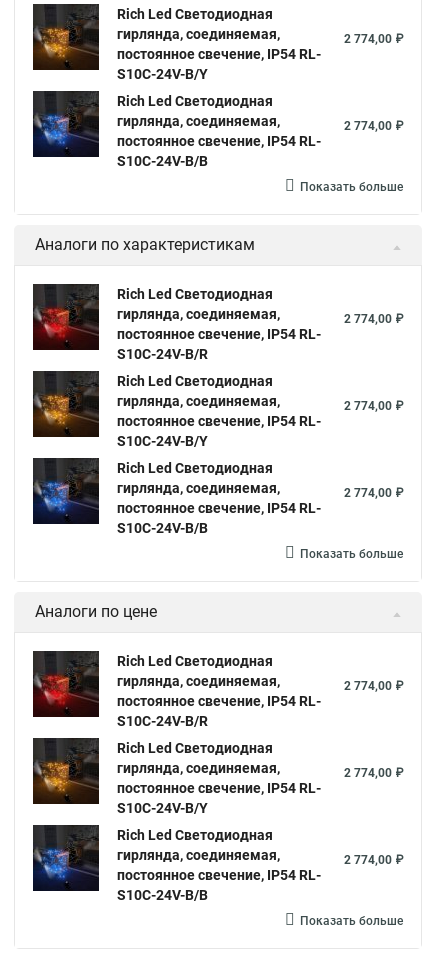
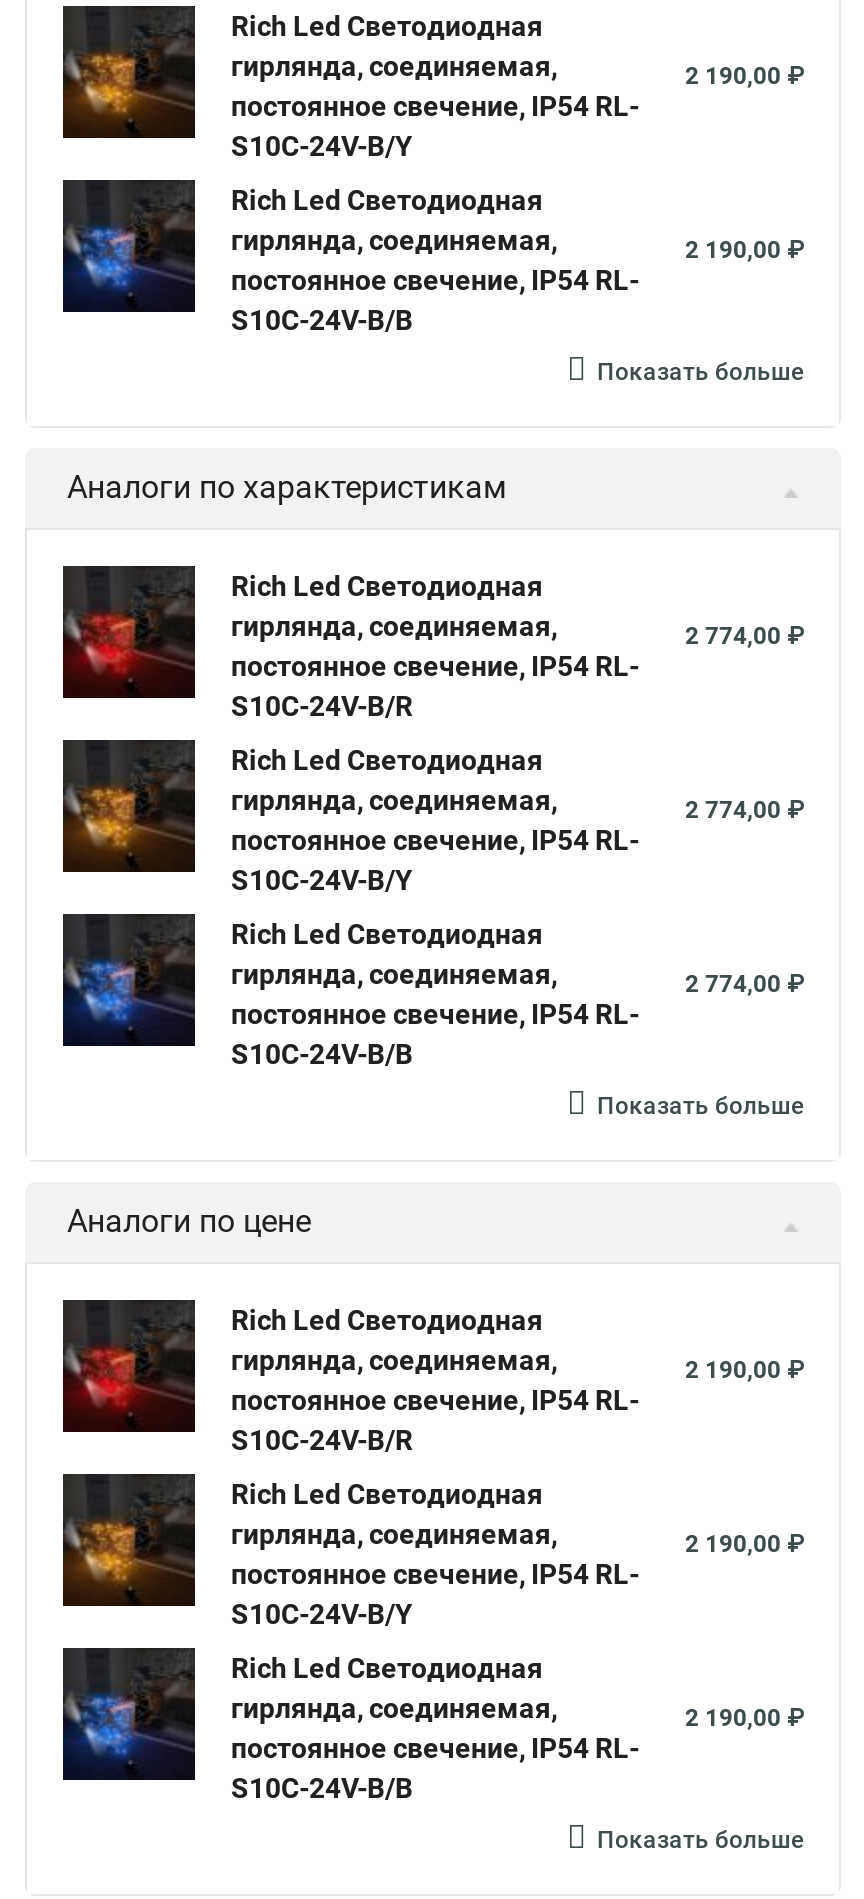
- 2 774,00 ₽
+ 2 190,00 ₽

- 2 774,00 ₽
+ 2 190,00 ₽

- 2 774,00 ₽
+ 2 190,00 ₽

- 2 774,00 ₽
+ 2 190,00 ₽

- 2 774,00 ₽
+ 2 190,00 ₽
